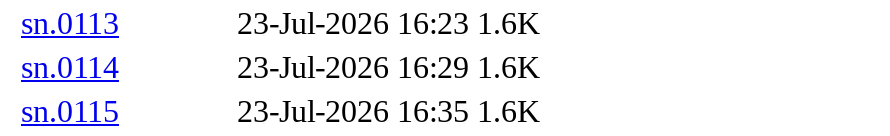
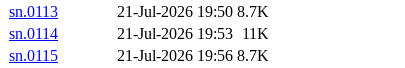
- 23-Jul-2026 16:23 1.6K
+ 21-Jul-2026 19:50 8.7K

- 23-Jul-2026 16:29 1.6K
+ 21-Jul-2026 19:53 11K

- 23-Jul-2026 16:35 1.6K
+ 21-Jul-2026 19:56 8.7K
